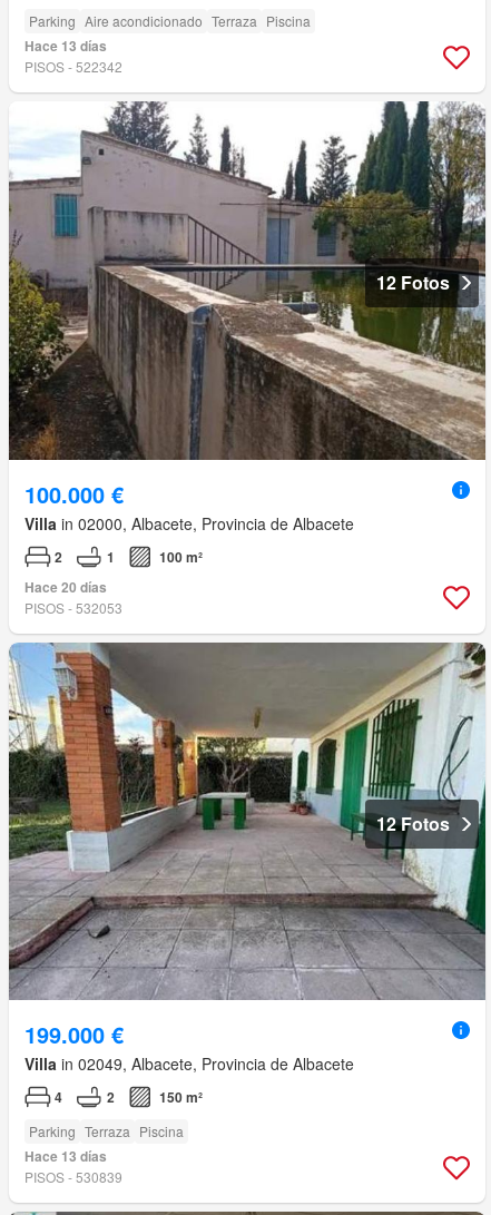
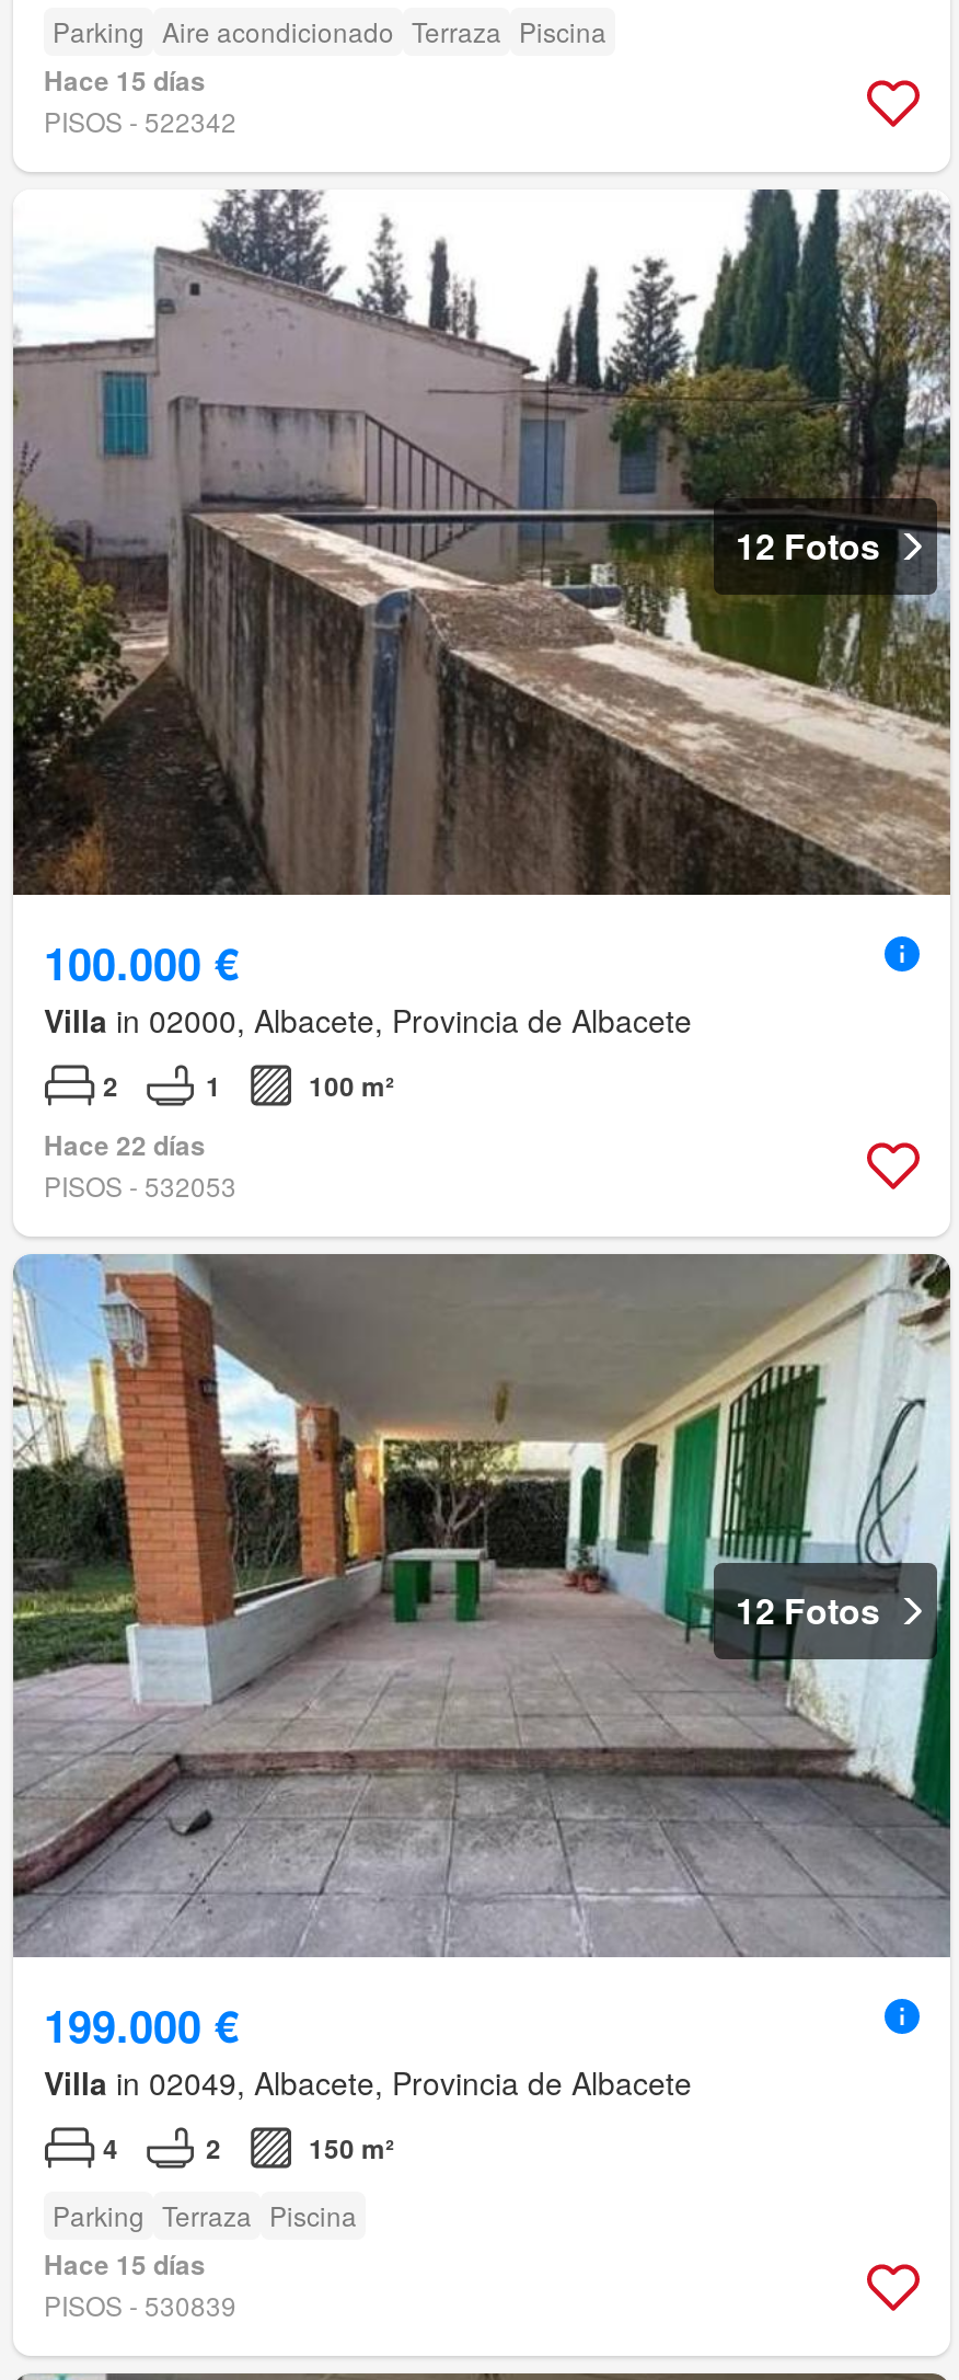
- Hace 13 días
+ Hace 15 días

- Hace 20 días
+ Hace 22 días

- Hace 13 días
+ Hace 15 días
